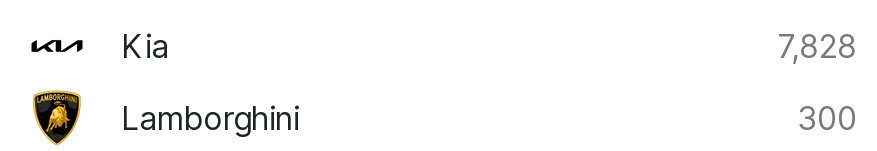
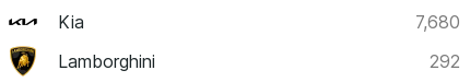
- 7,828
+ 7,680

- 300
+ 292
